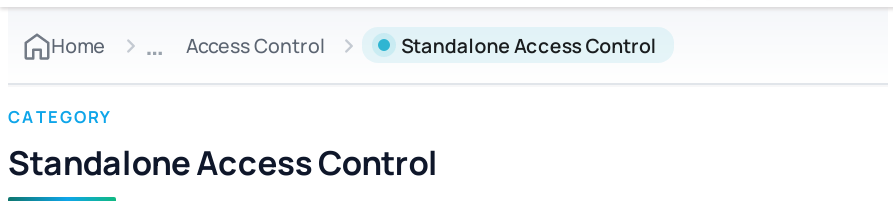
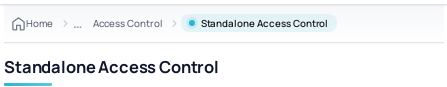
- CATEGORY
